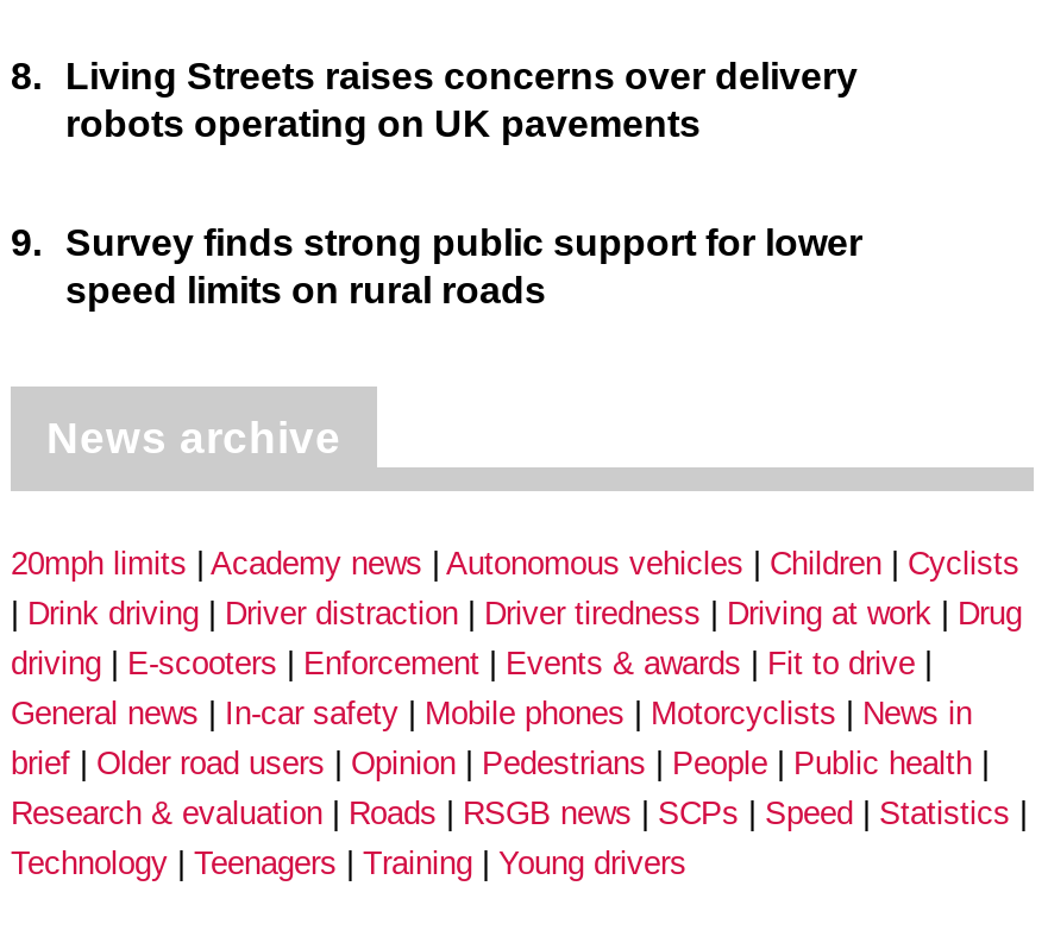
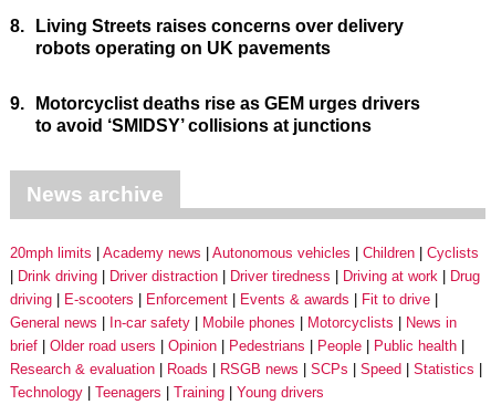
- 9. Survey finds strong public support for lower
- speed limits on rural roads
+ 9. Motorcyclist deaths rise as GEM urges drivers
+ to avoid ‘SMIDSY’ collisions at junctions
